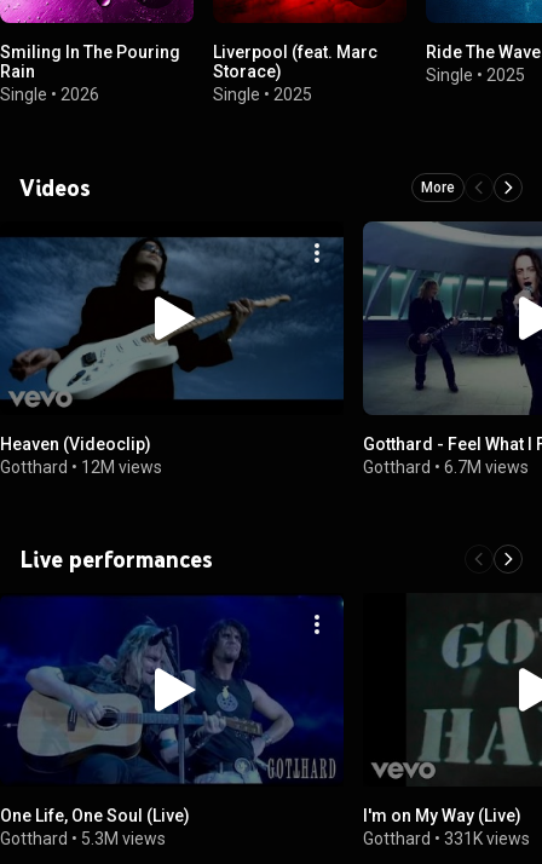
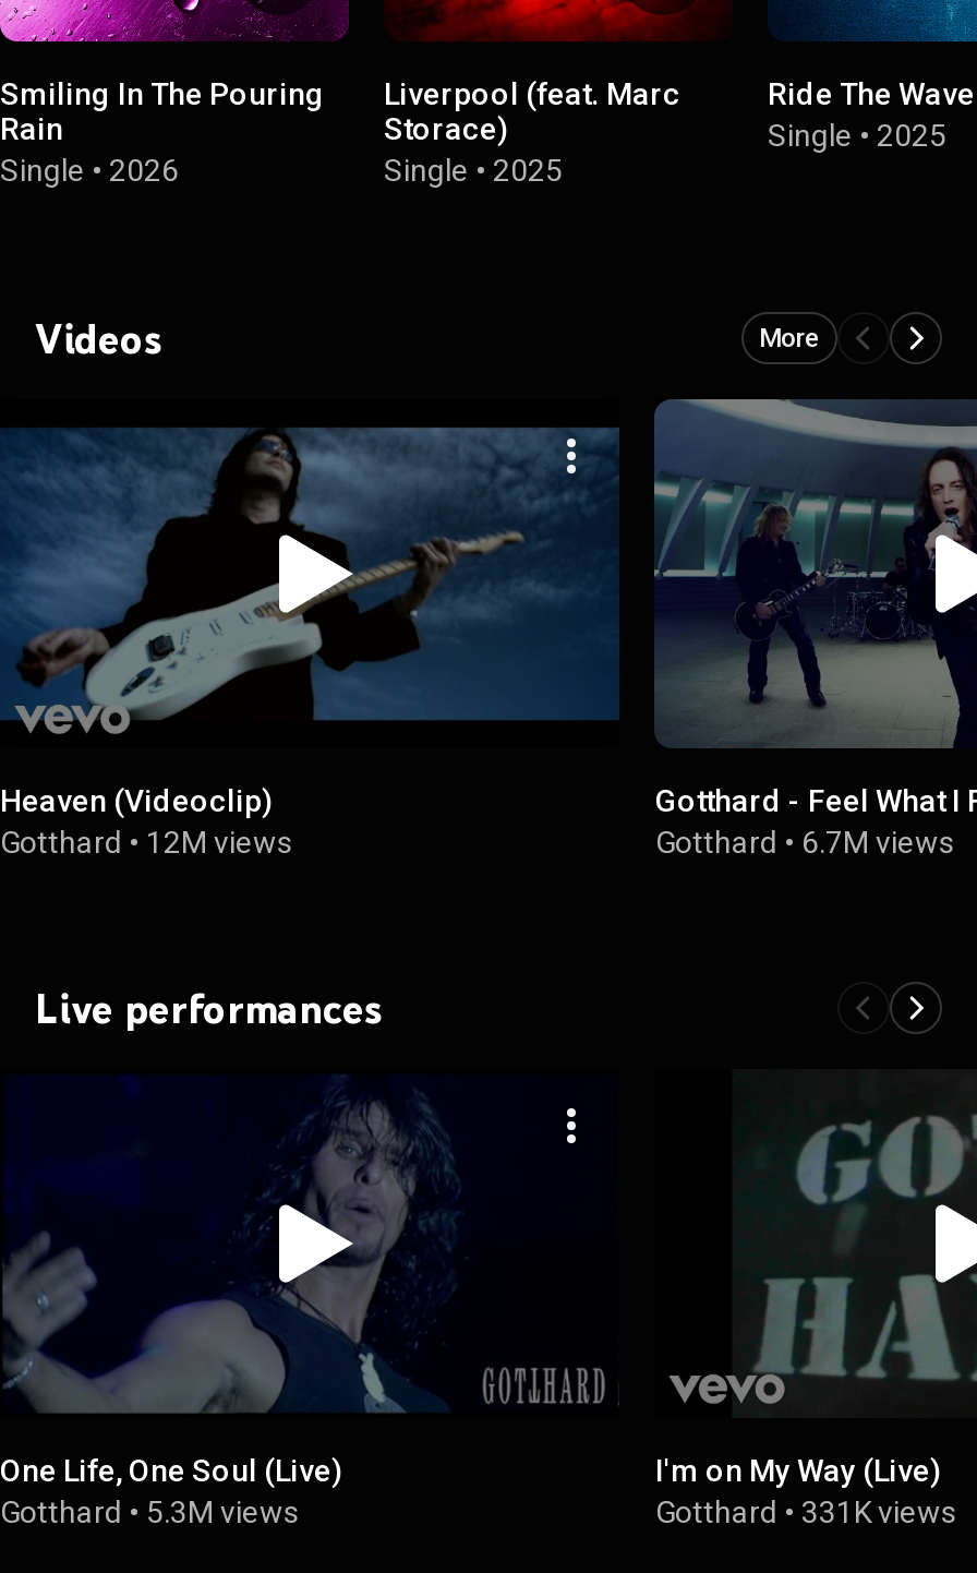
- [image]
+ [image]
